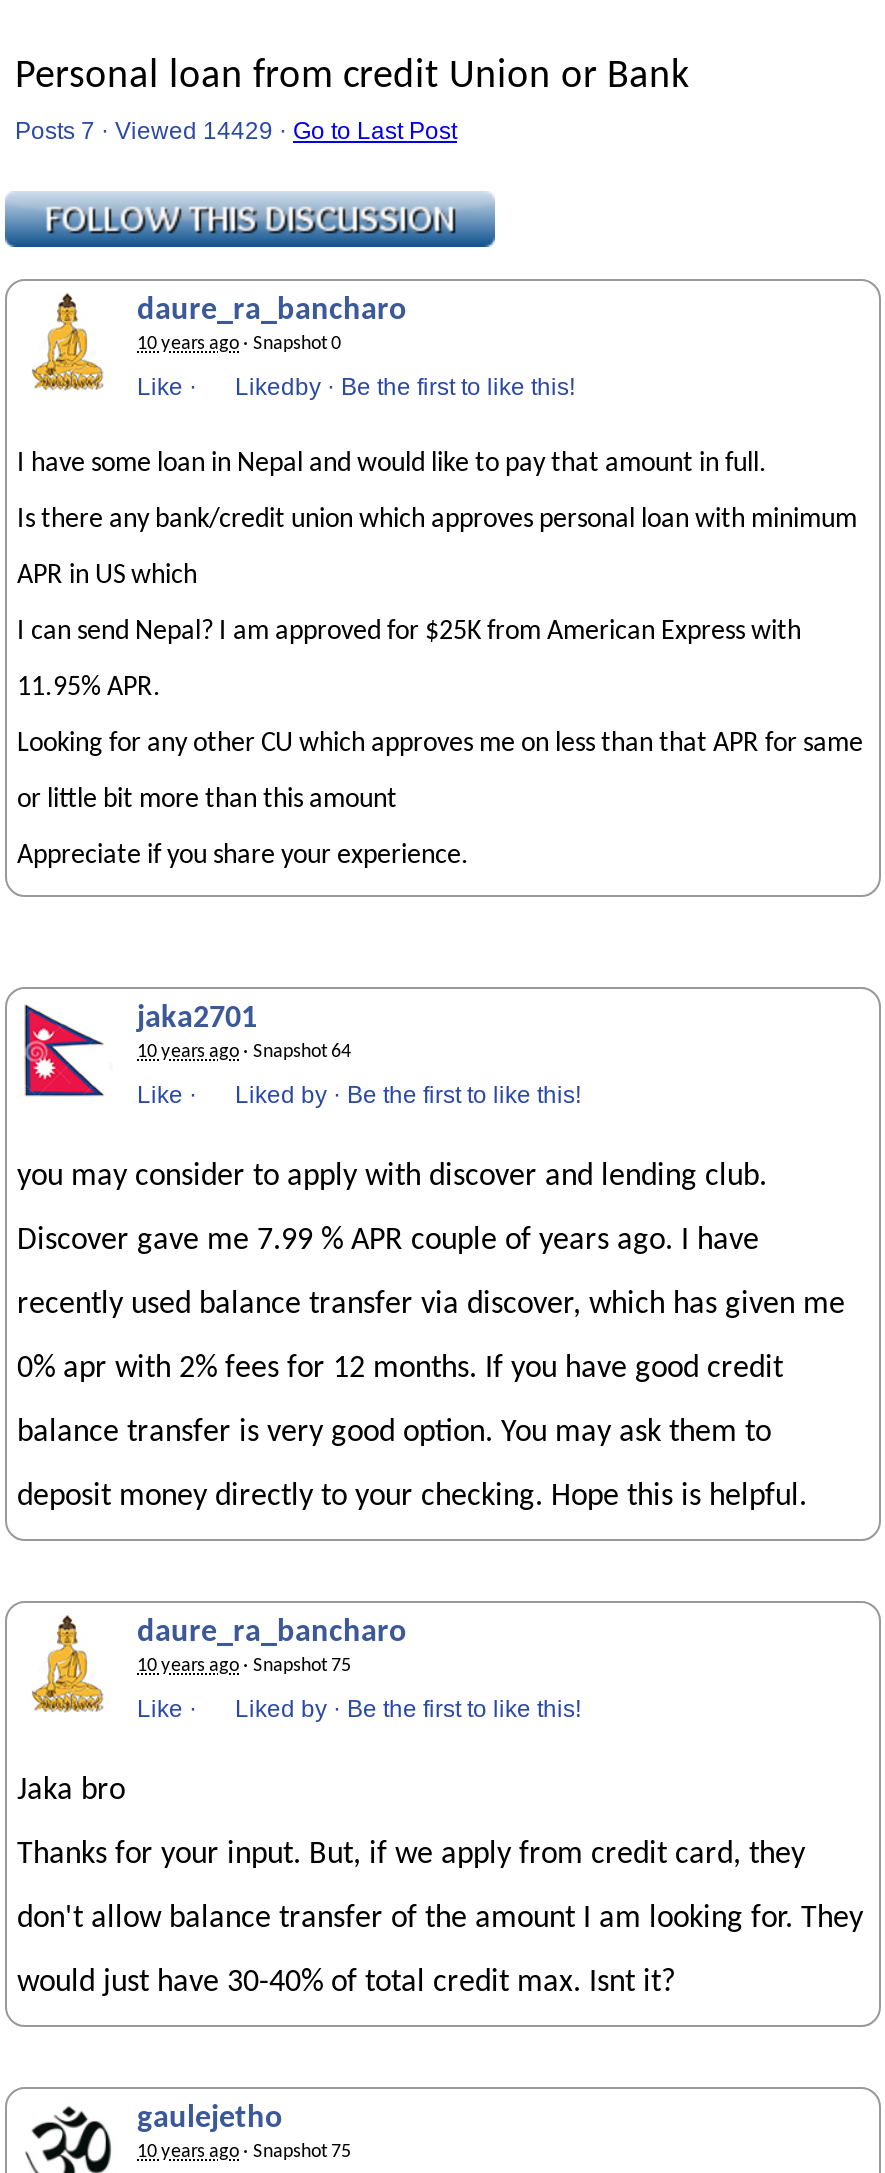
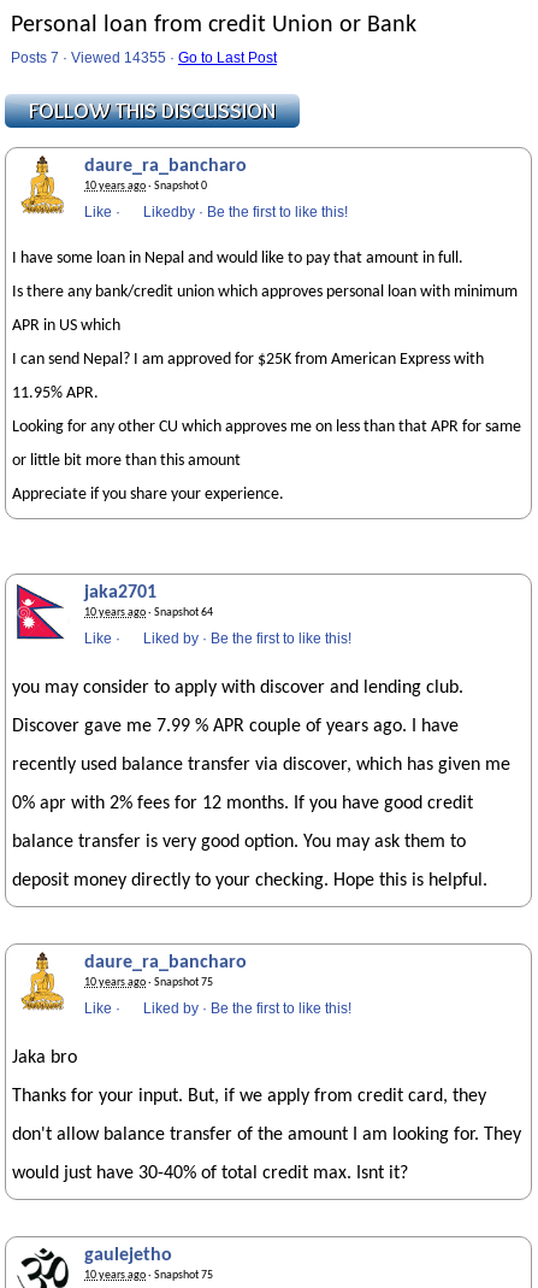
- Posts 7 · Viewed 14429 · Go to Last Post
+ Posts 7 · Viewed 14355 · Go to Last Post
